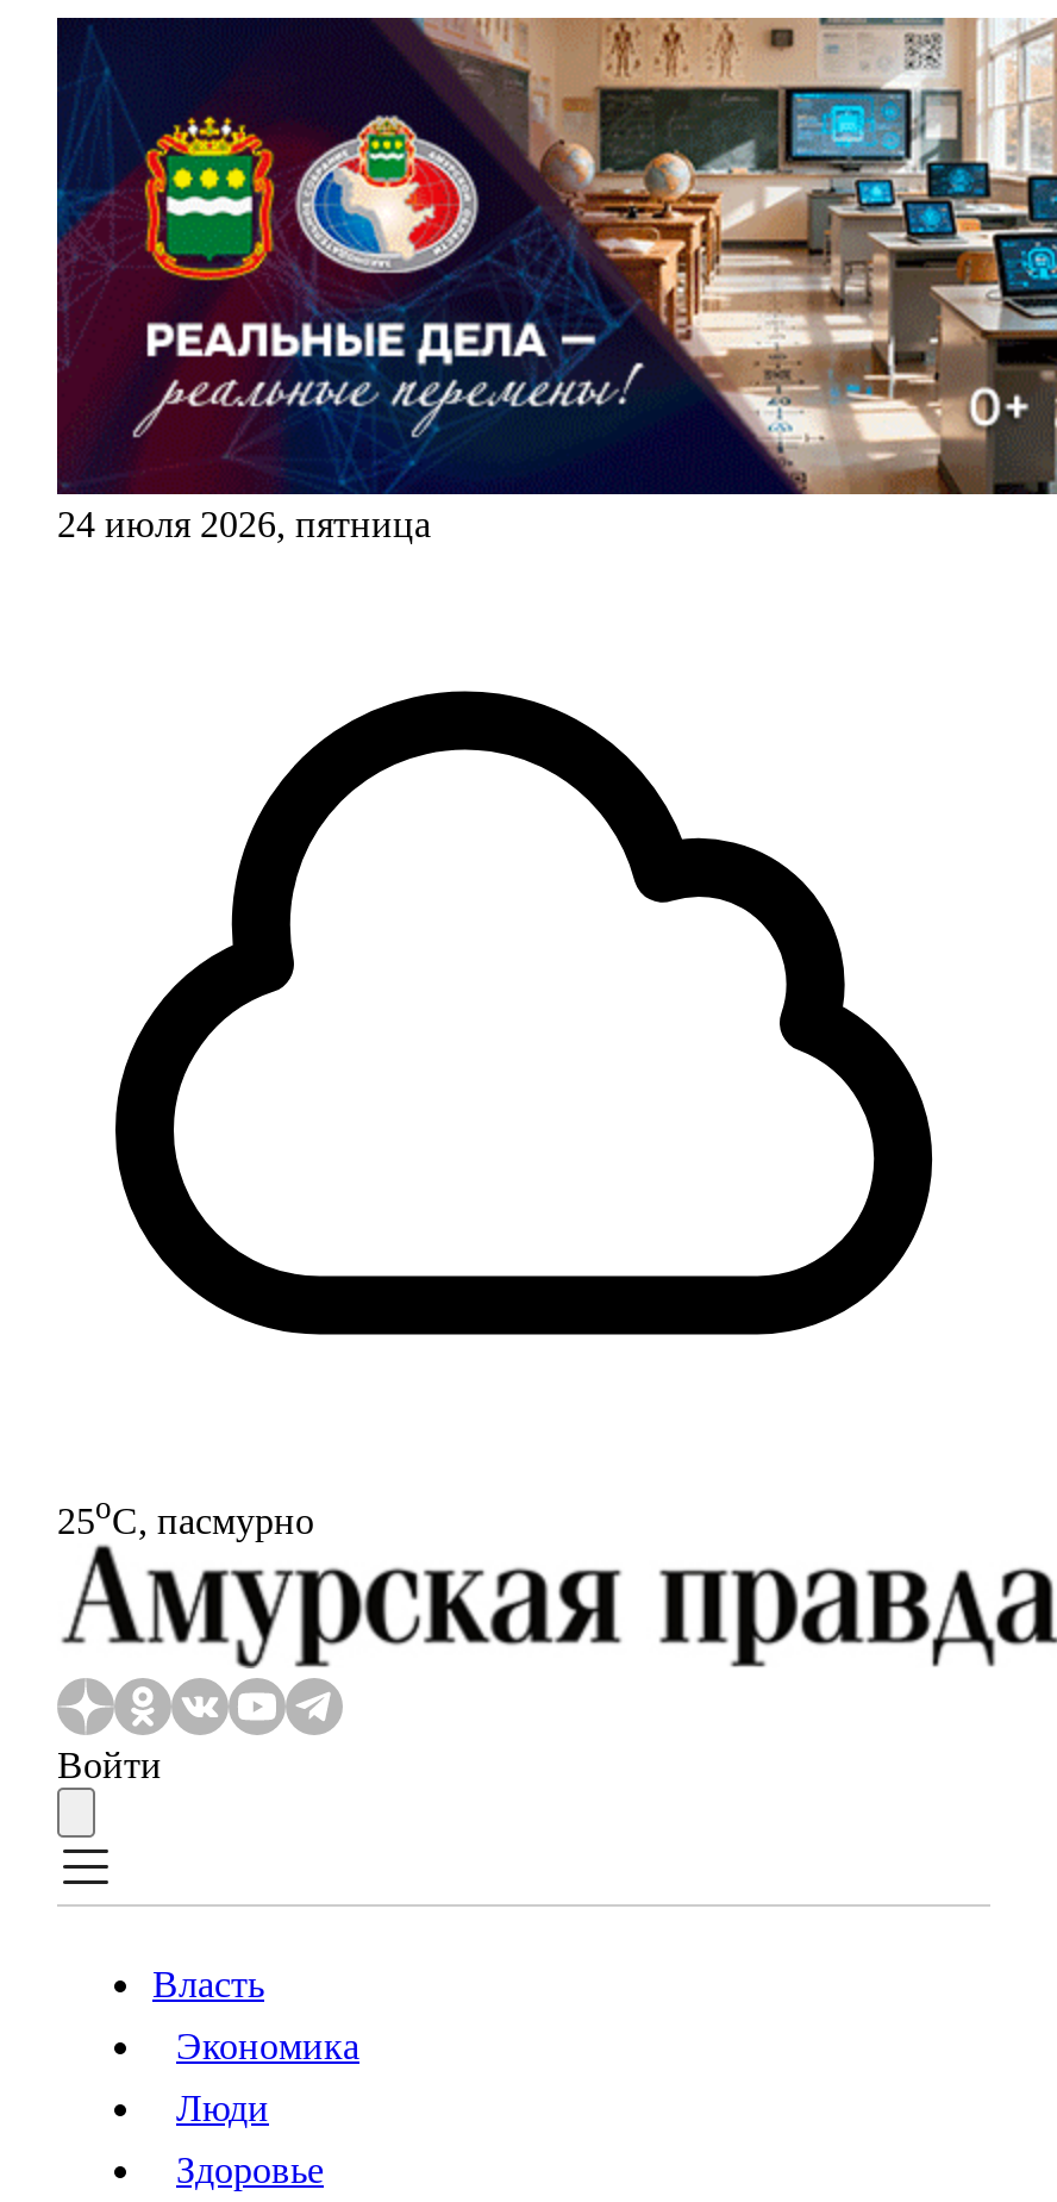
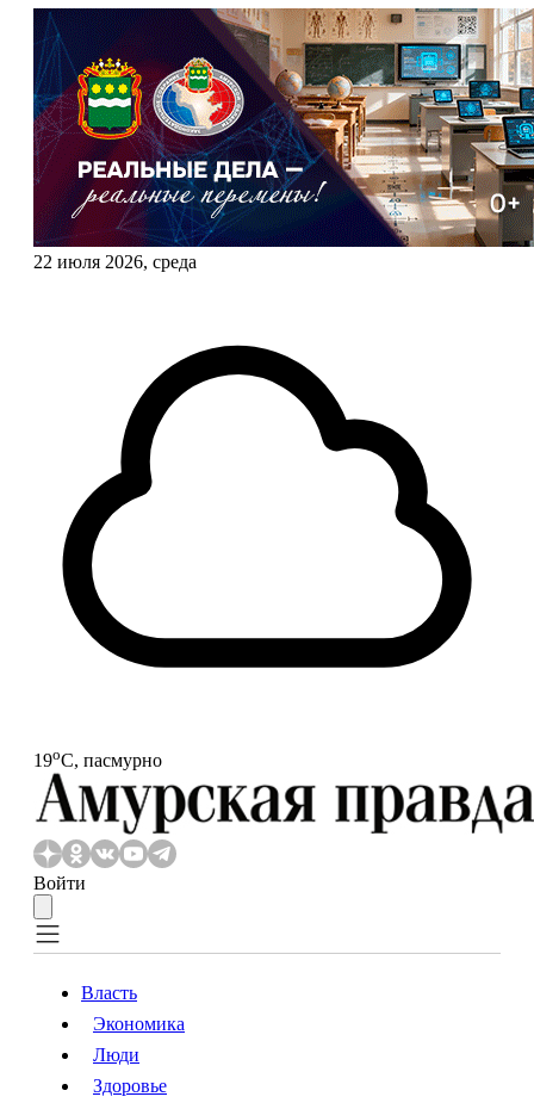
- 24 июля 2026, пятница
+ 22 июля 2026, среда

- 25oС, пасмурно
+ 19oС, пасмурно
